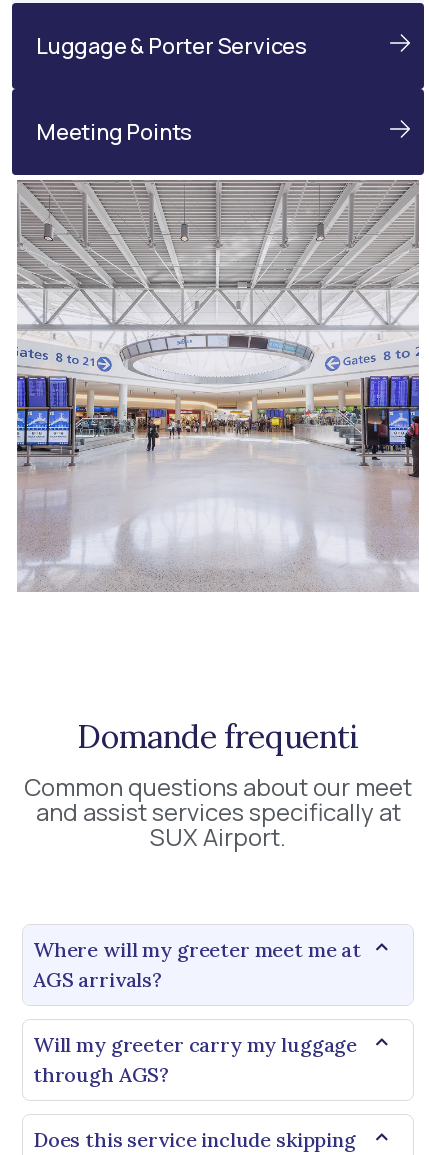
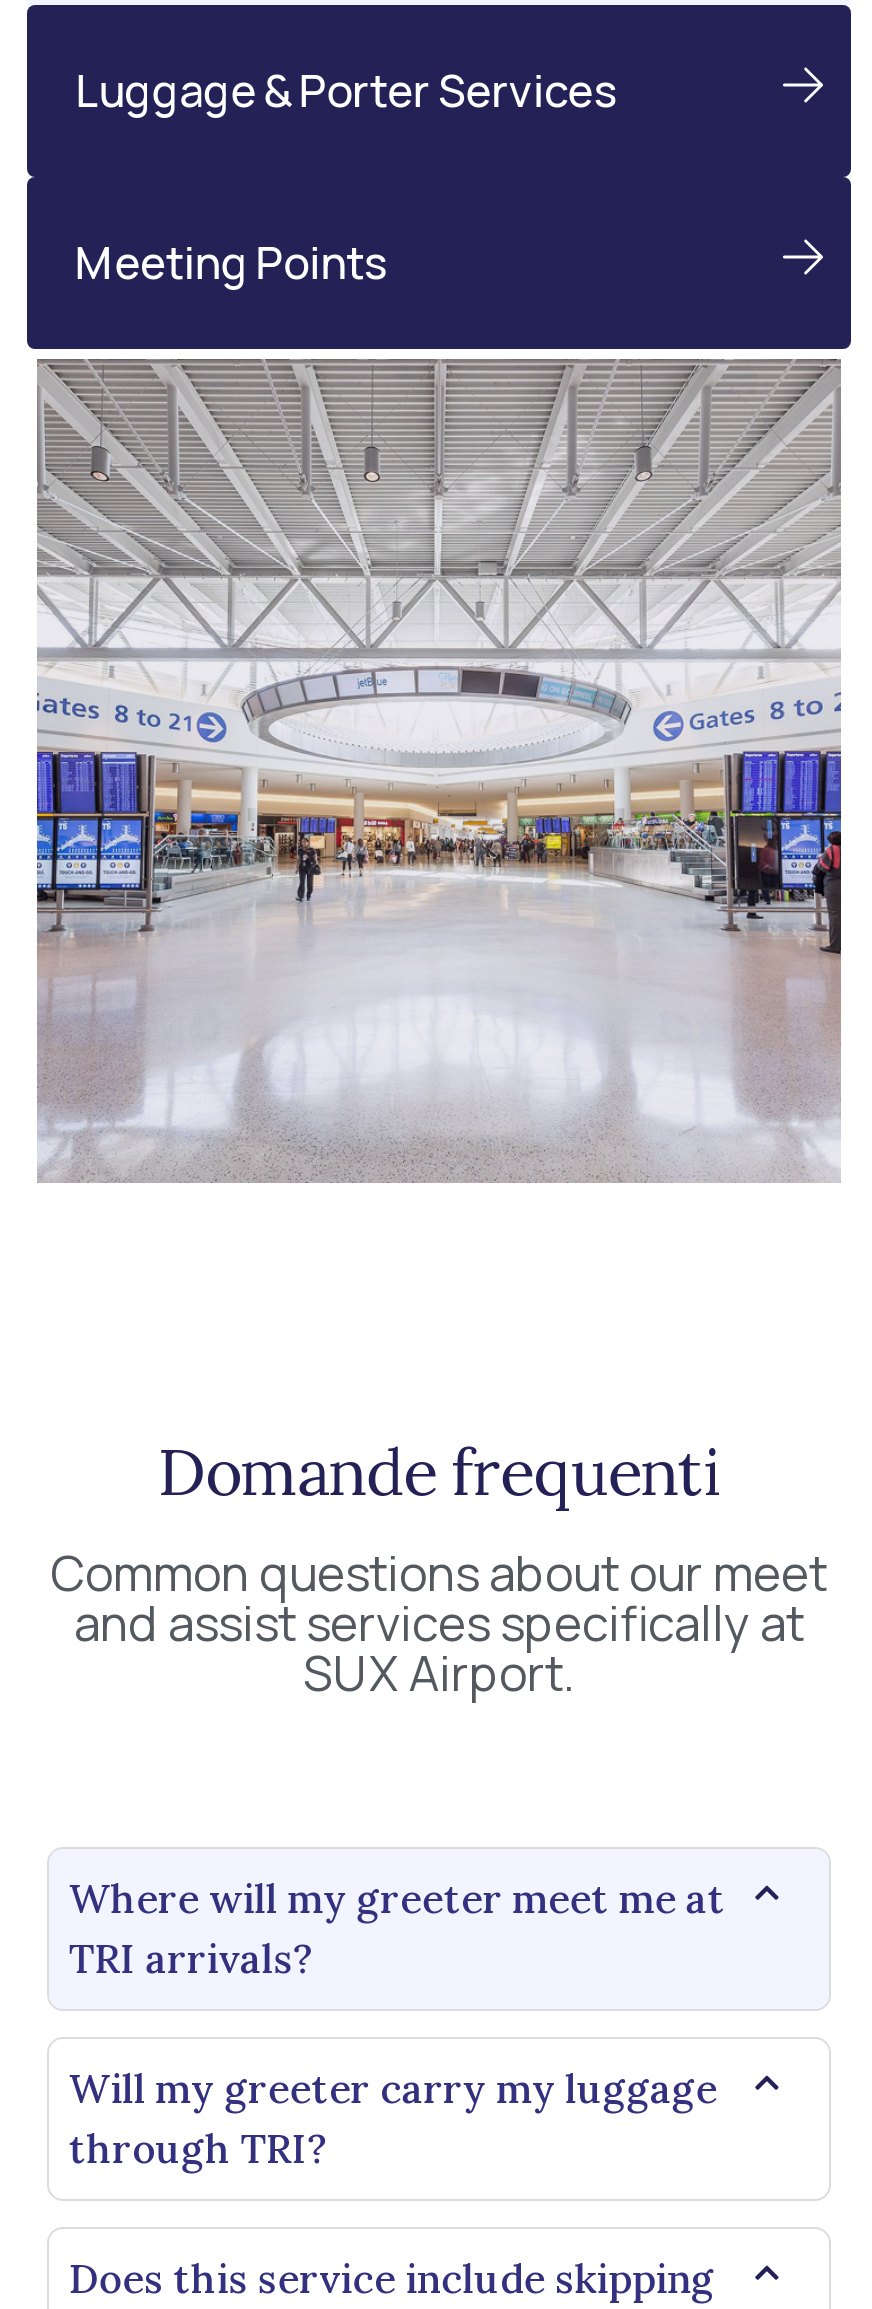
- AGS arrivals?
+ TRI arrivals?

- through AGS?
+ through TRI?
